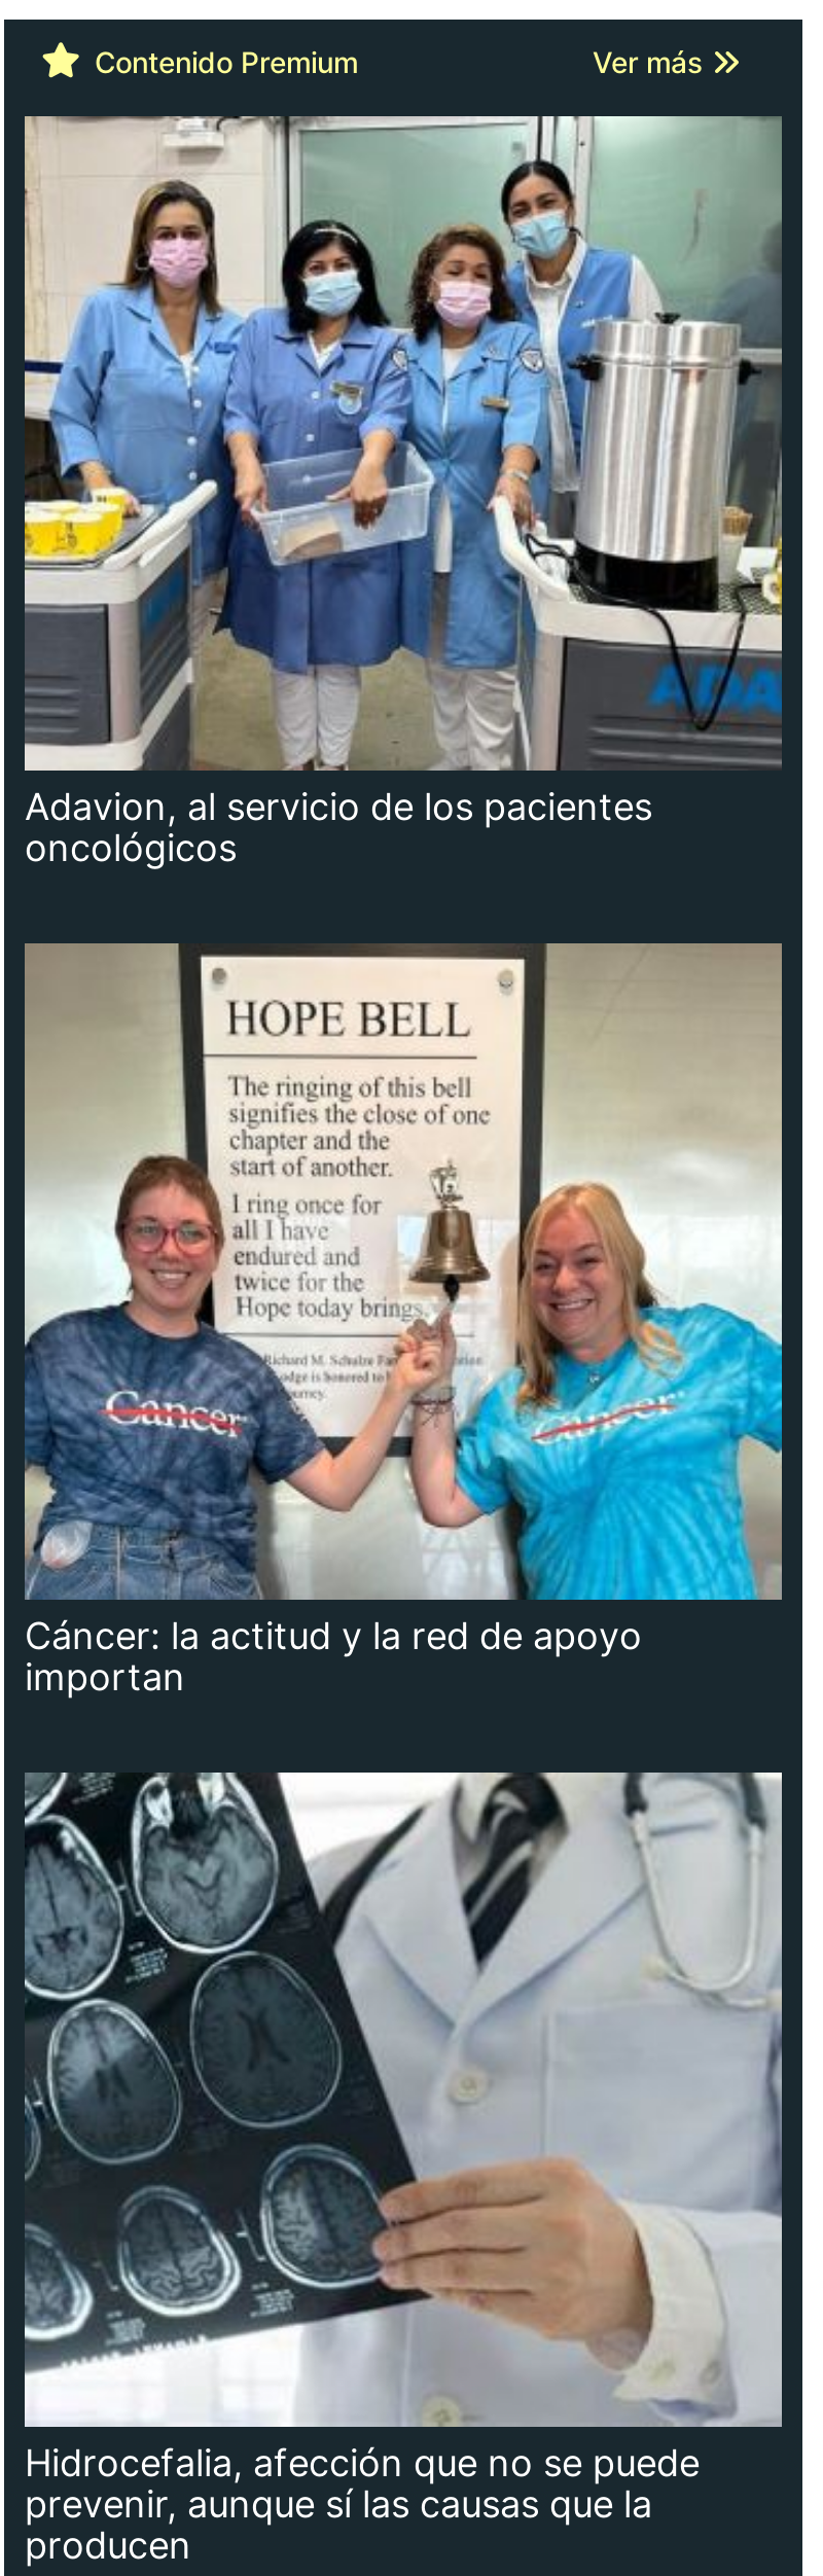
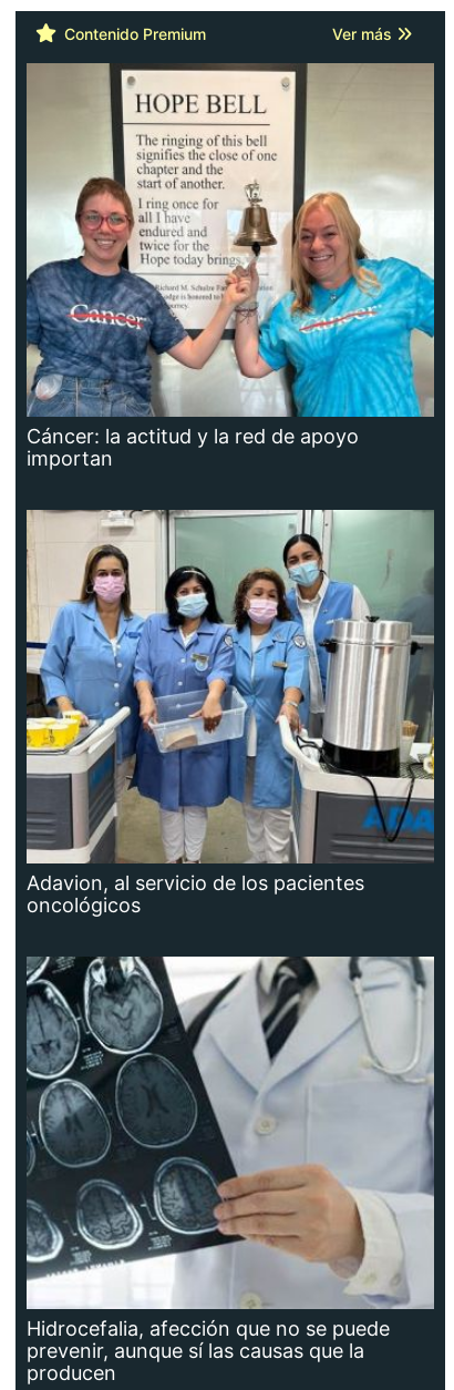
moved down: [image] | Adavion, al servicio de los pacientes | oncológicos

moved up: [image] | Cáncer: la actitud y la red de apoyo | importan
